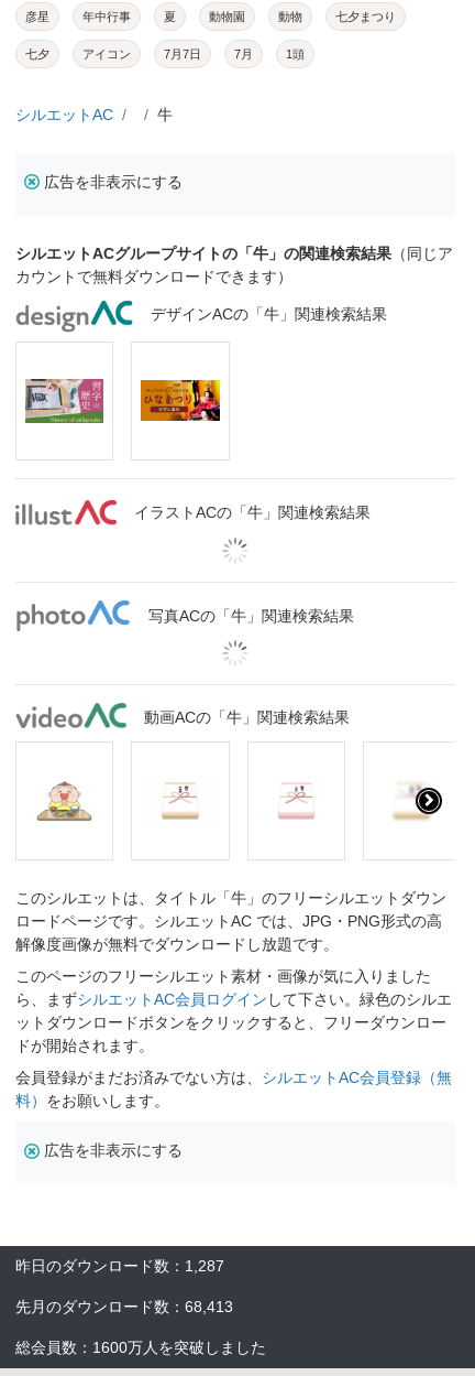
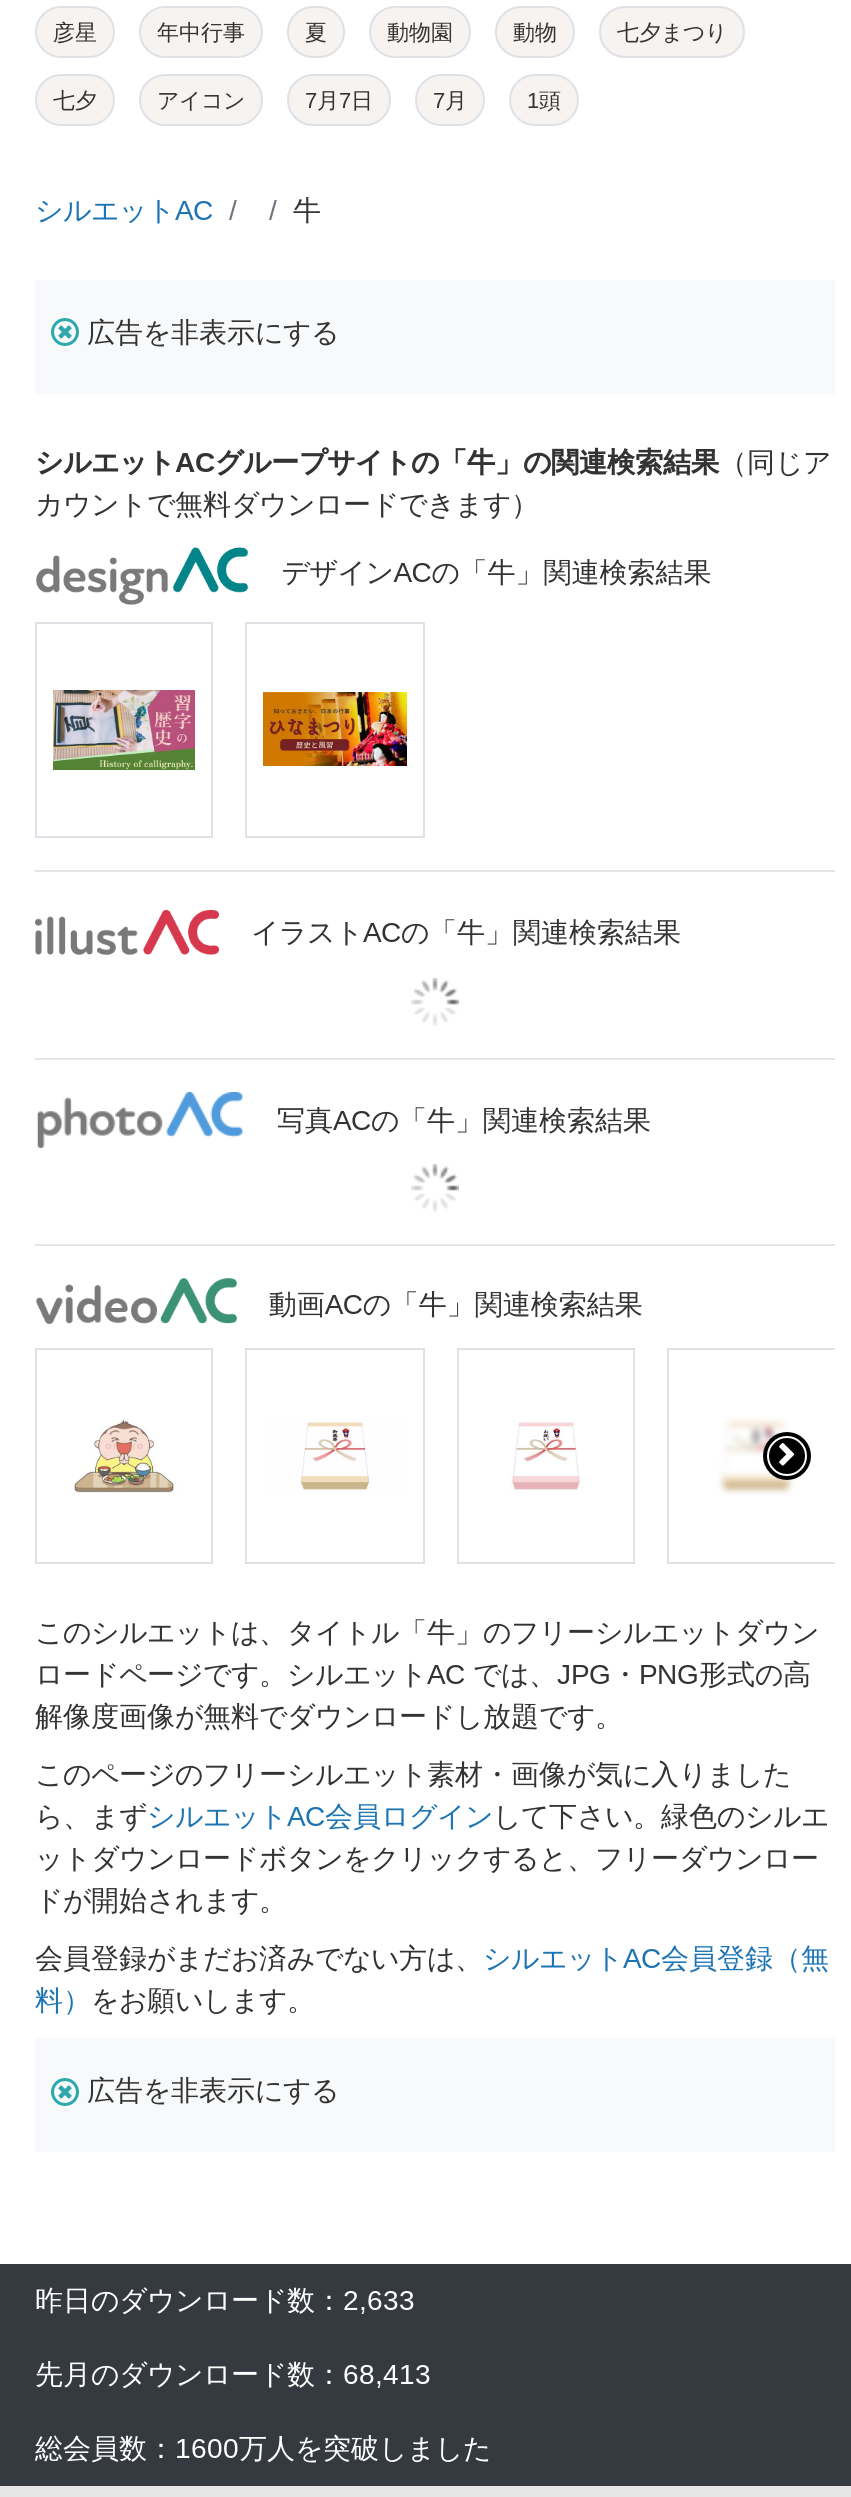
- 昨日のダウンロード数：1,287
+ 昨日のダウンロード数：2,633
